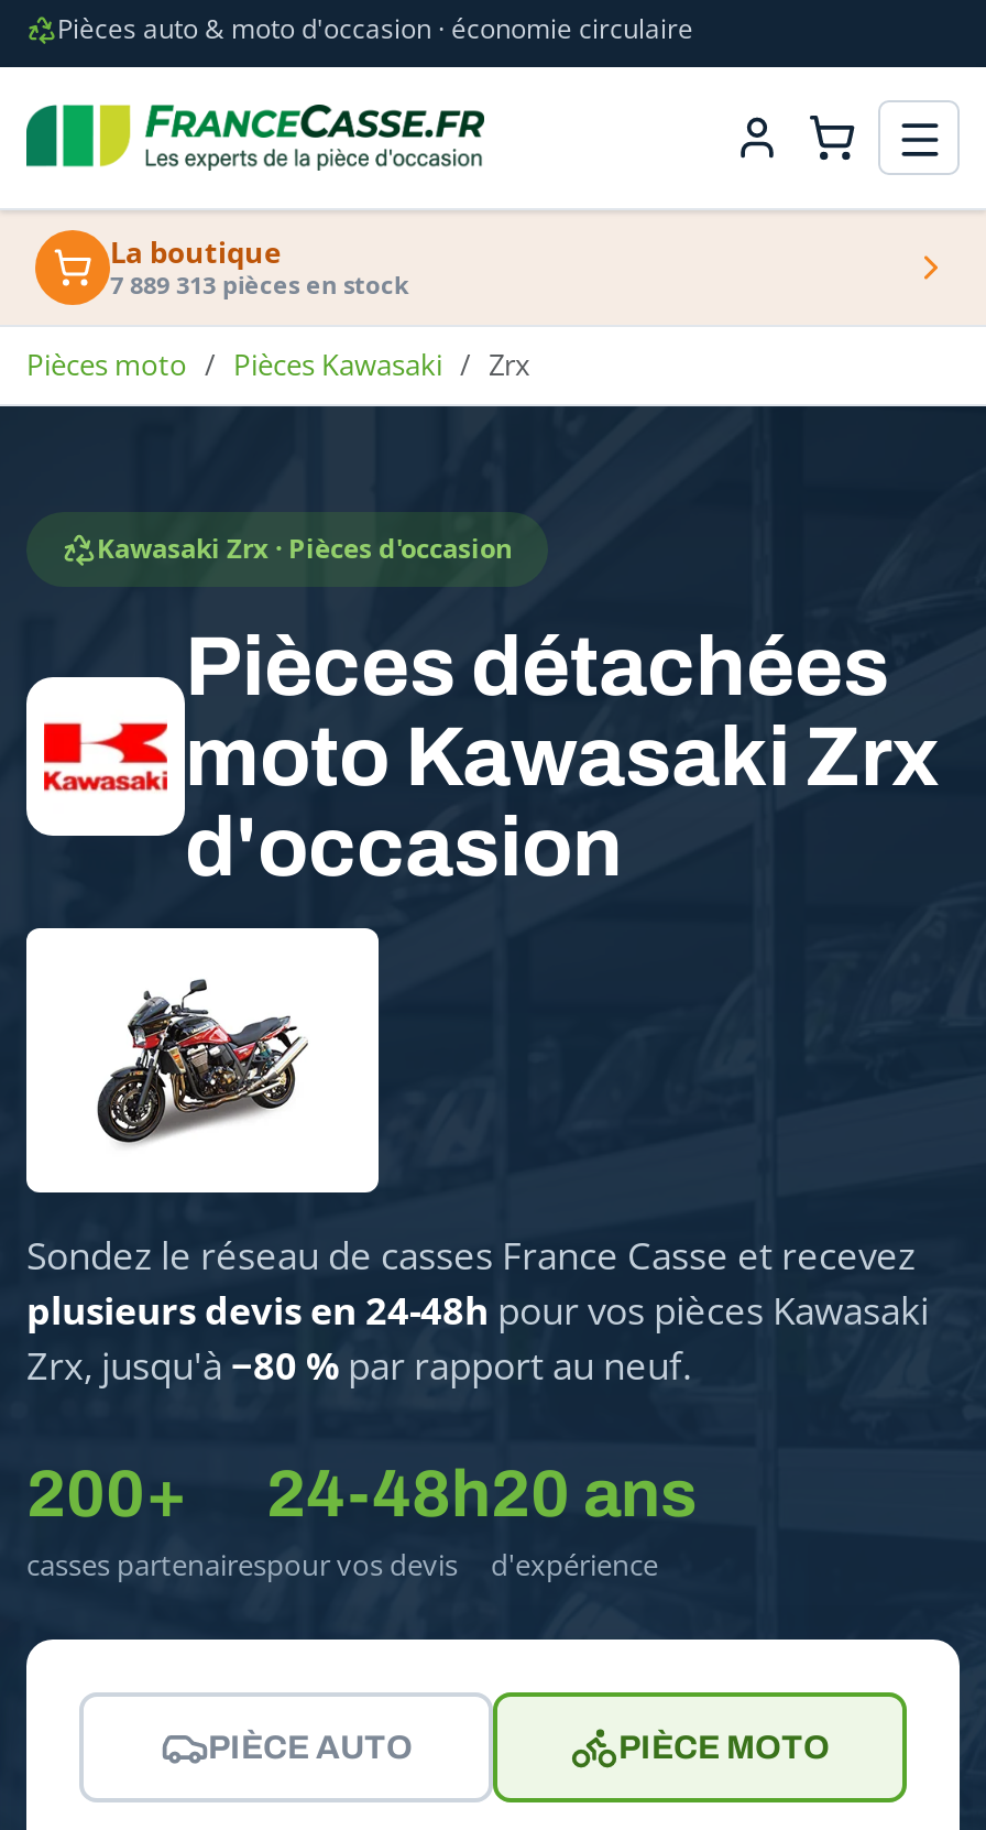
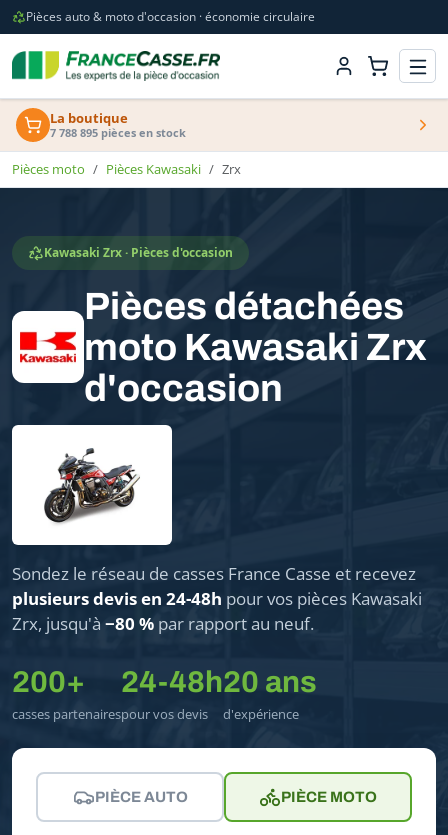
- 7 889 313 pièces en stock
+ 7 788 895 pièces en stock
